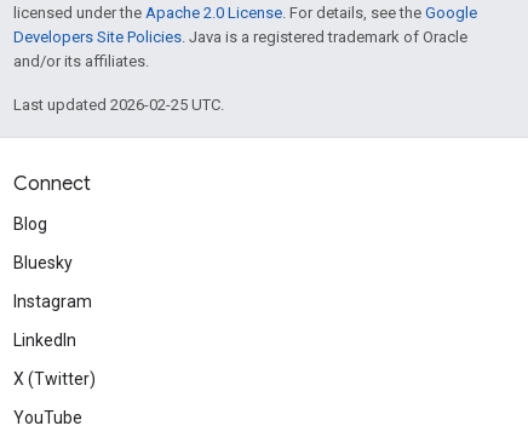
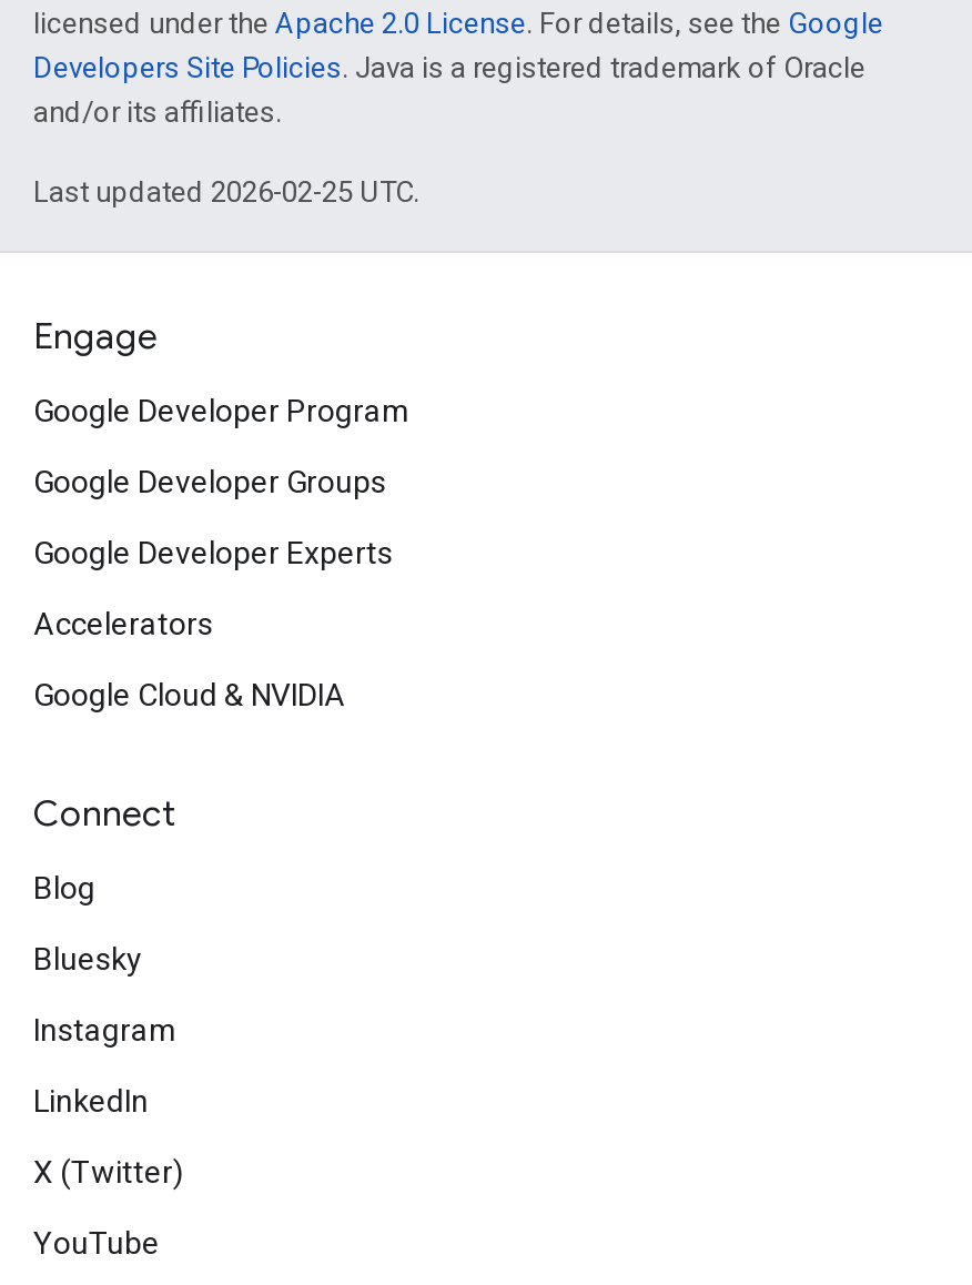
+ Engage
+ Google Developer Program
+ Google Developer Groups
+ Google Developer Experts
+ Accelerators
+ Google Cloud & NVIDIA
